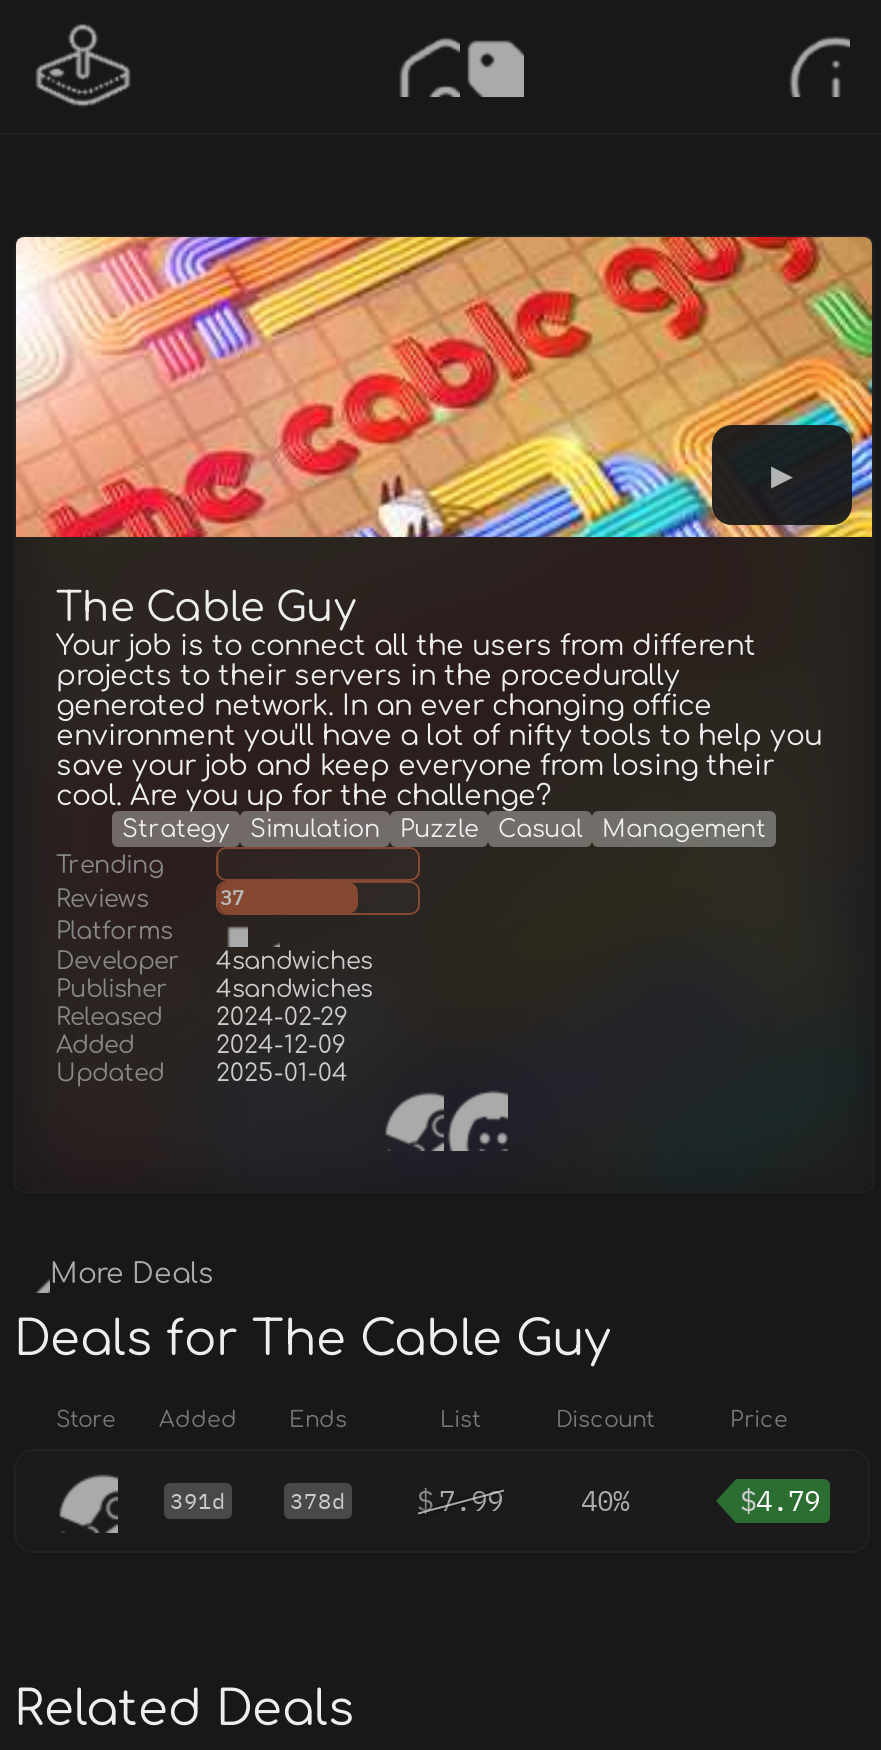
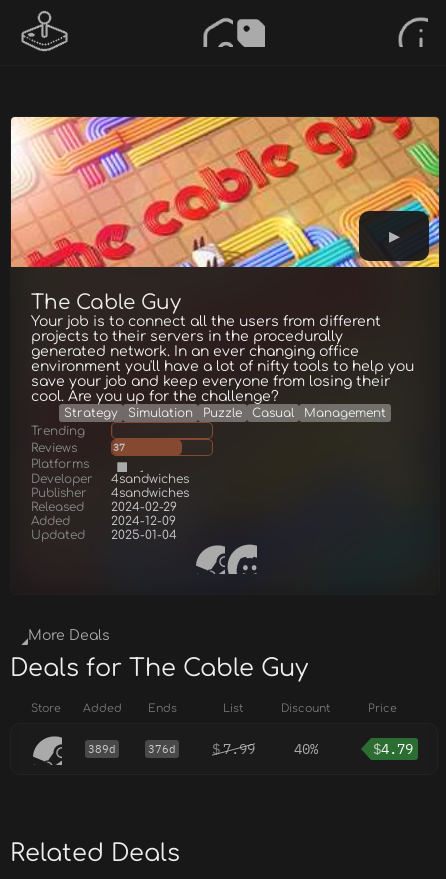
- 391d
- 378d
+ 389d
+ 376d
